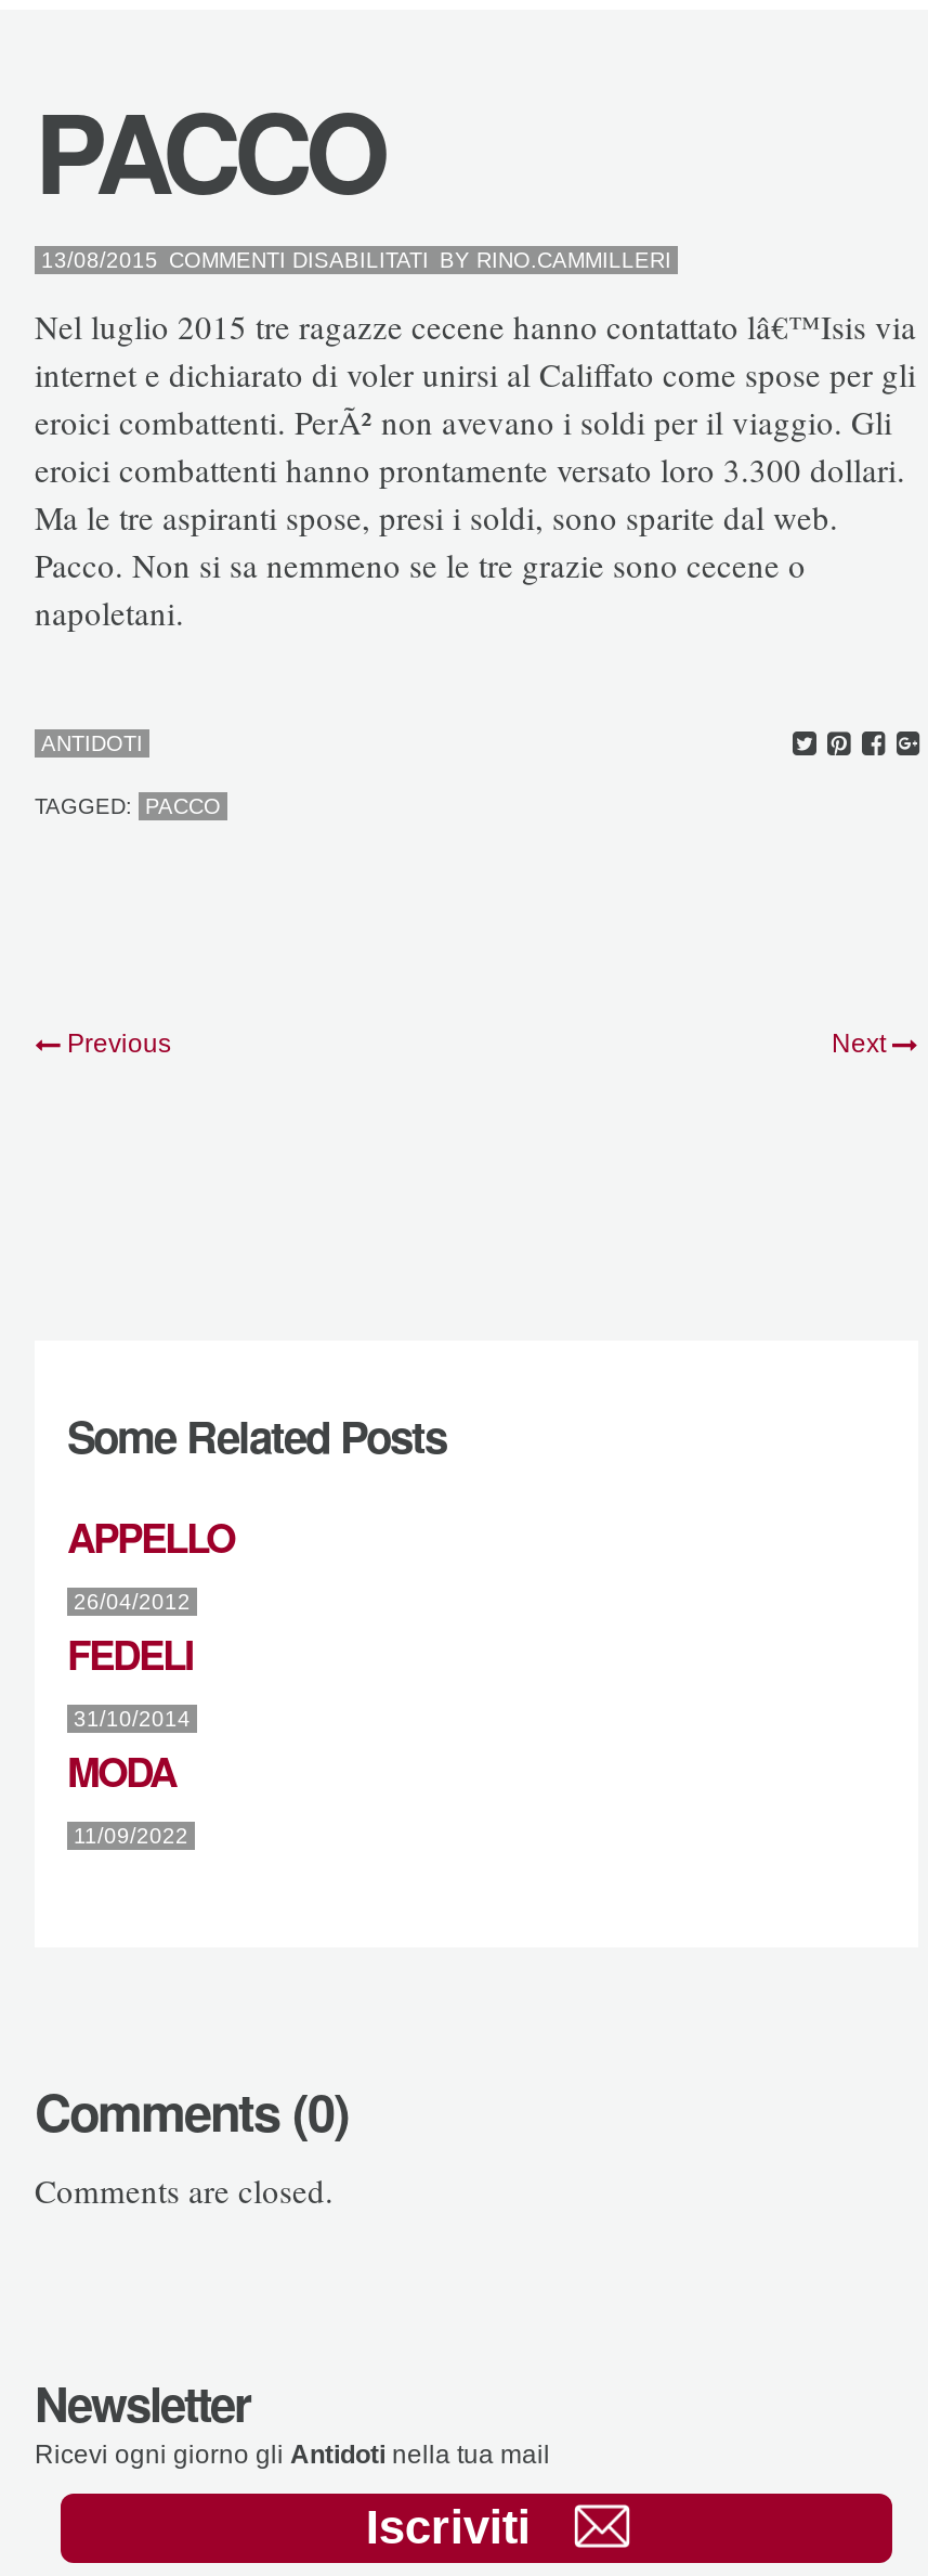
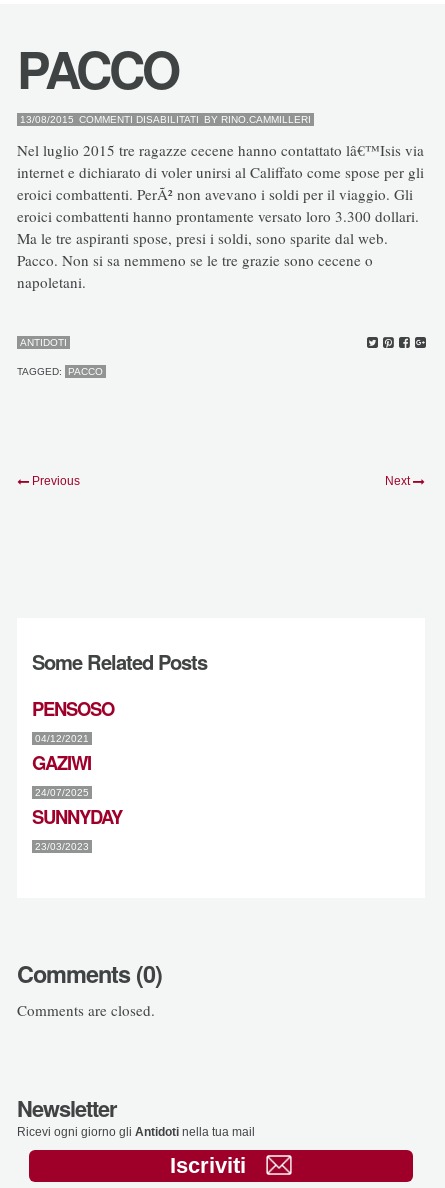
- APPELLO
- 26/04/2012
- FEDELI
- 31/10/2014
- MODA
- 11/09/2022
+ PENSOSO
+ 04/12/2021
+ GAZIWI
+ 24/07/2025
+ SUNNYDAY
+ 23/03/2023
